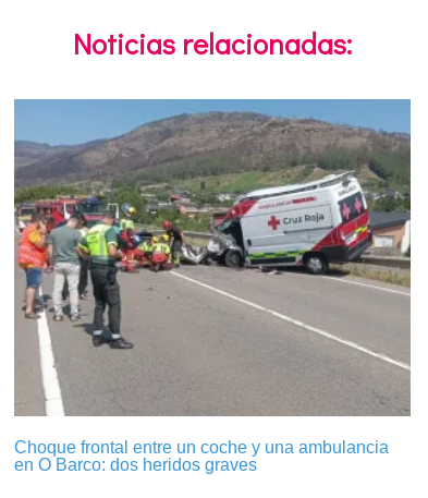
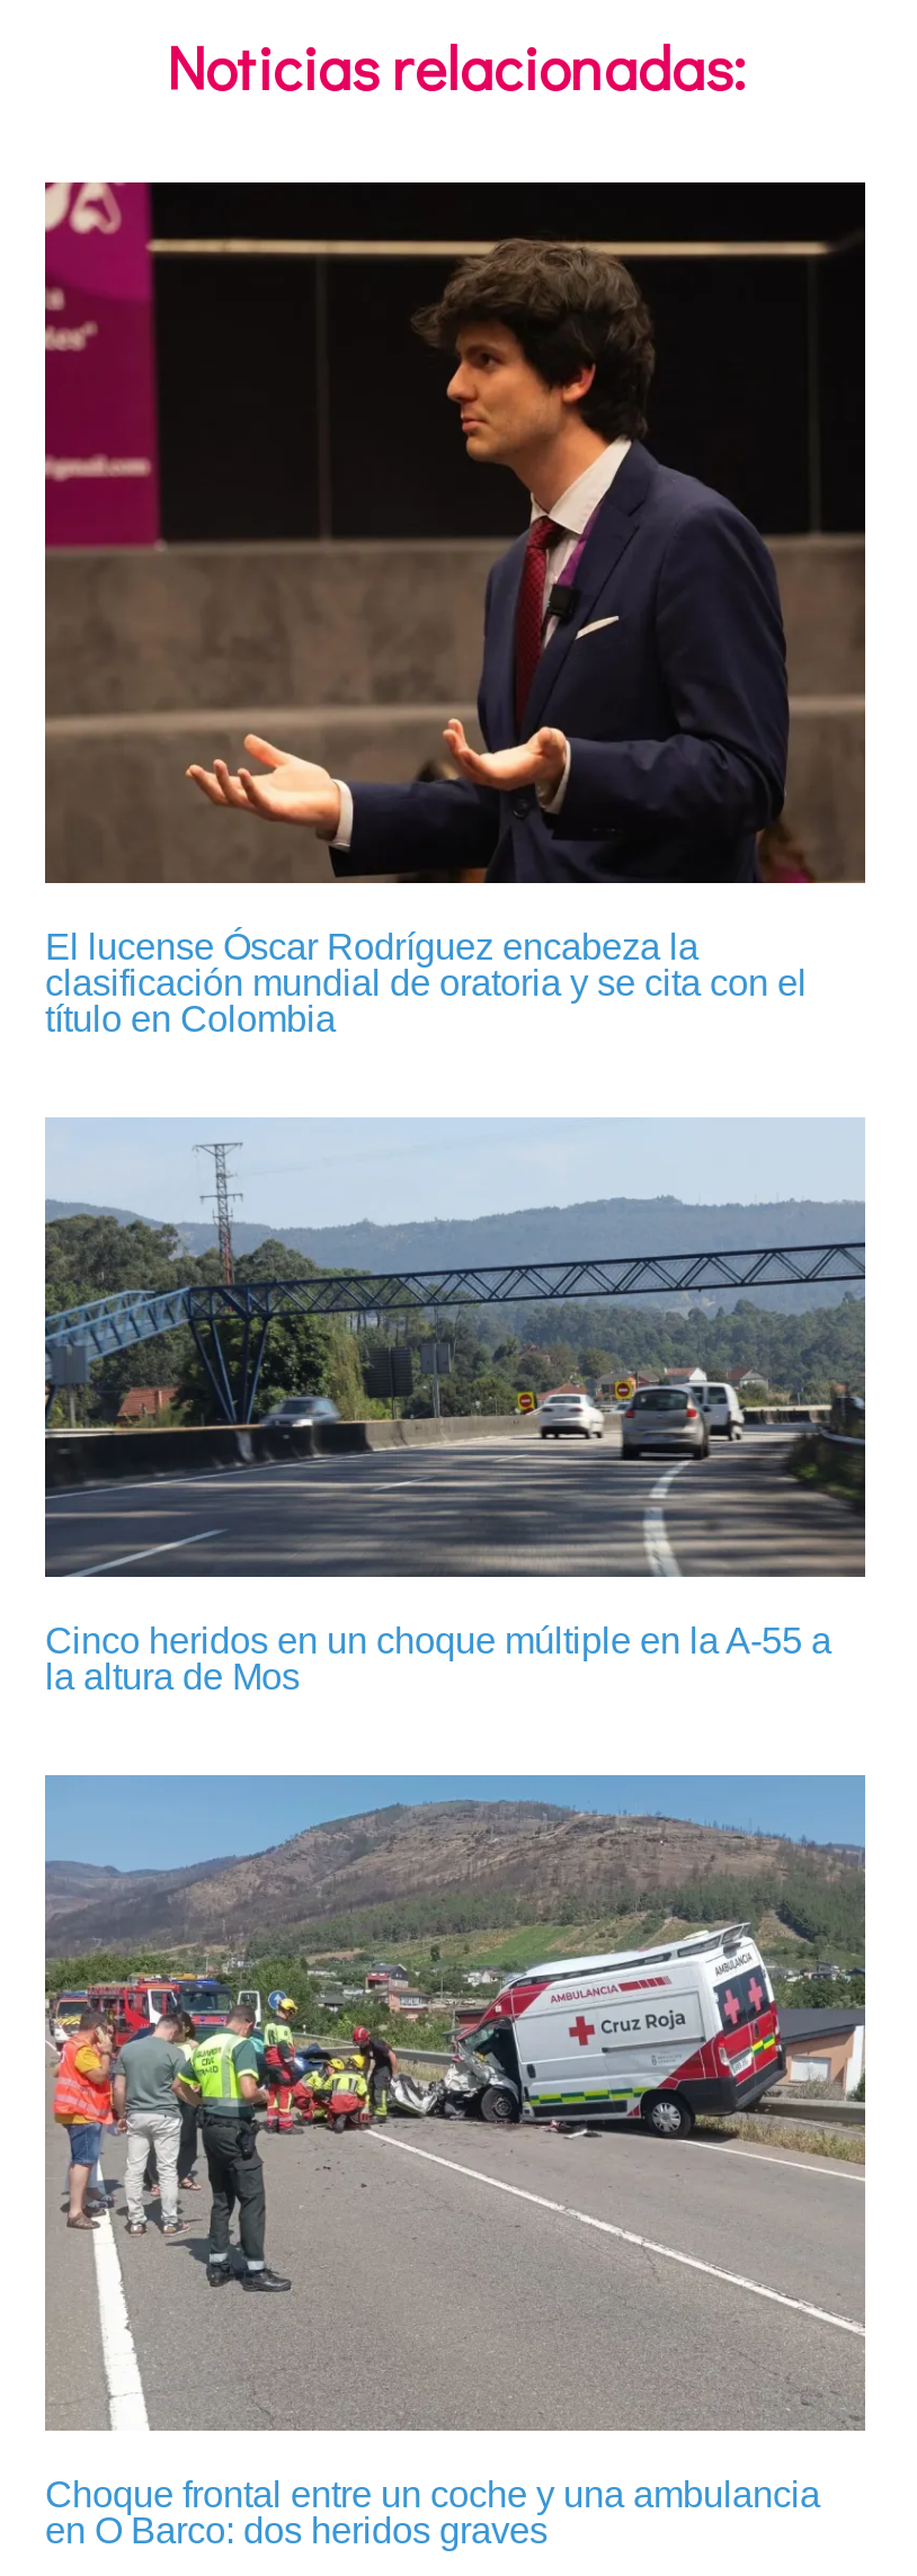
+ [image]
+ El lucense Óscar Rodríguez encabeza la
+ clasificación mundial de oratoria y se cita con el
+ título en Colombia

+ [image]
+ Cinco heridos en un choque múltiple en la A-55 a
+ la altura de Mos
